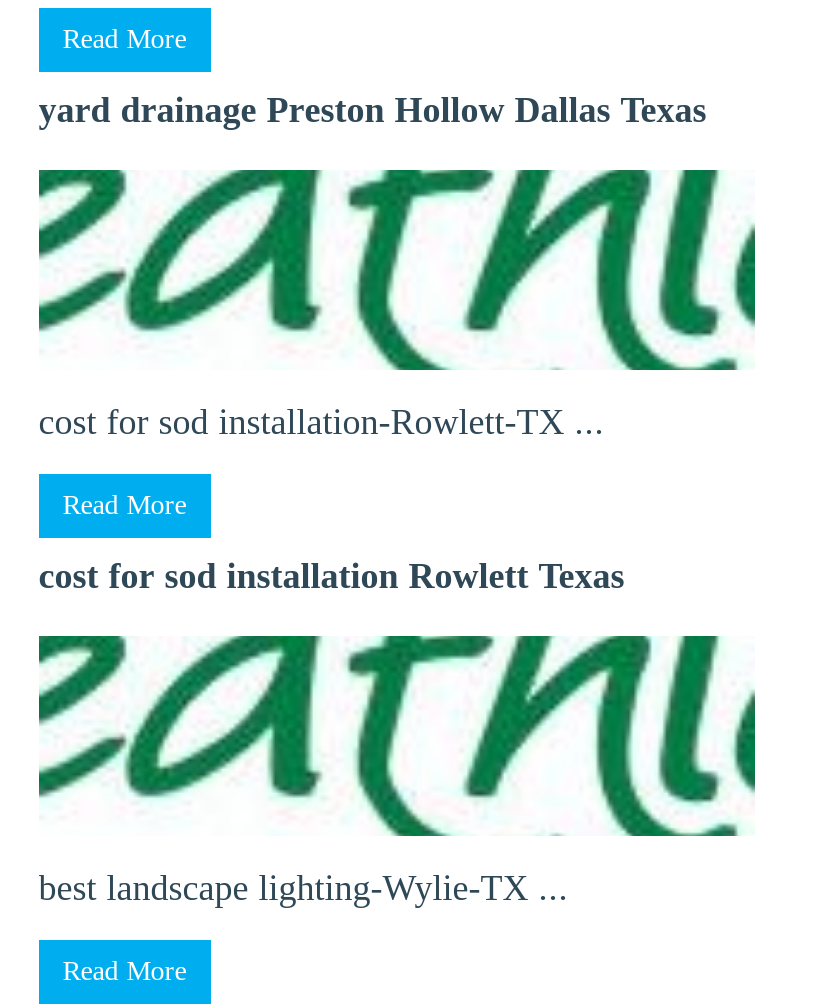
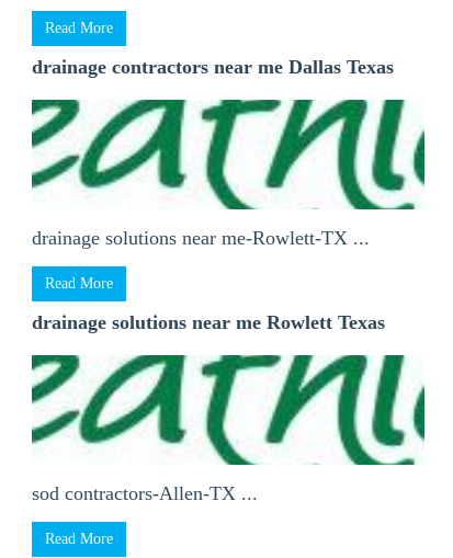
- yard drainage Preston Hollow Dallas Texas
+ drainage contractors near me Dallas Texas

- cost for sod installation-Rowlett-TX ...
+ drainage solutions near me-Rowlett-TX ...

- cost for sod installation Rowlett Texas
+ drainage solutions near me Rowlett Texas

- best landscape lighting-Wylie-TX ...
+ sod contractors-Allen-TX ...
